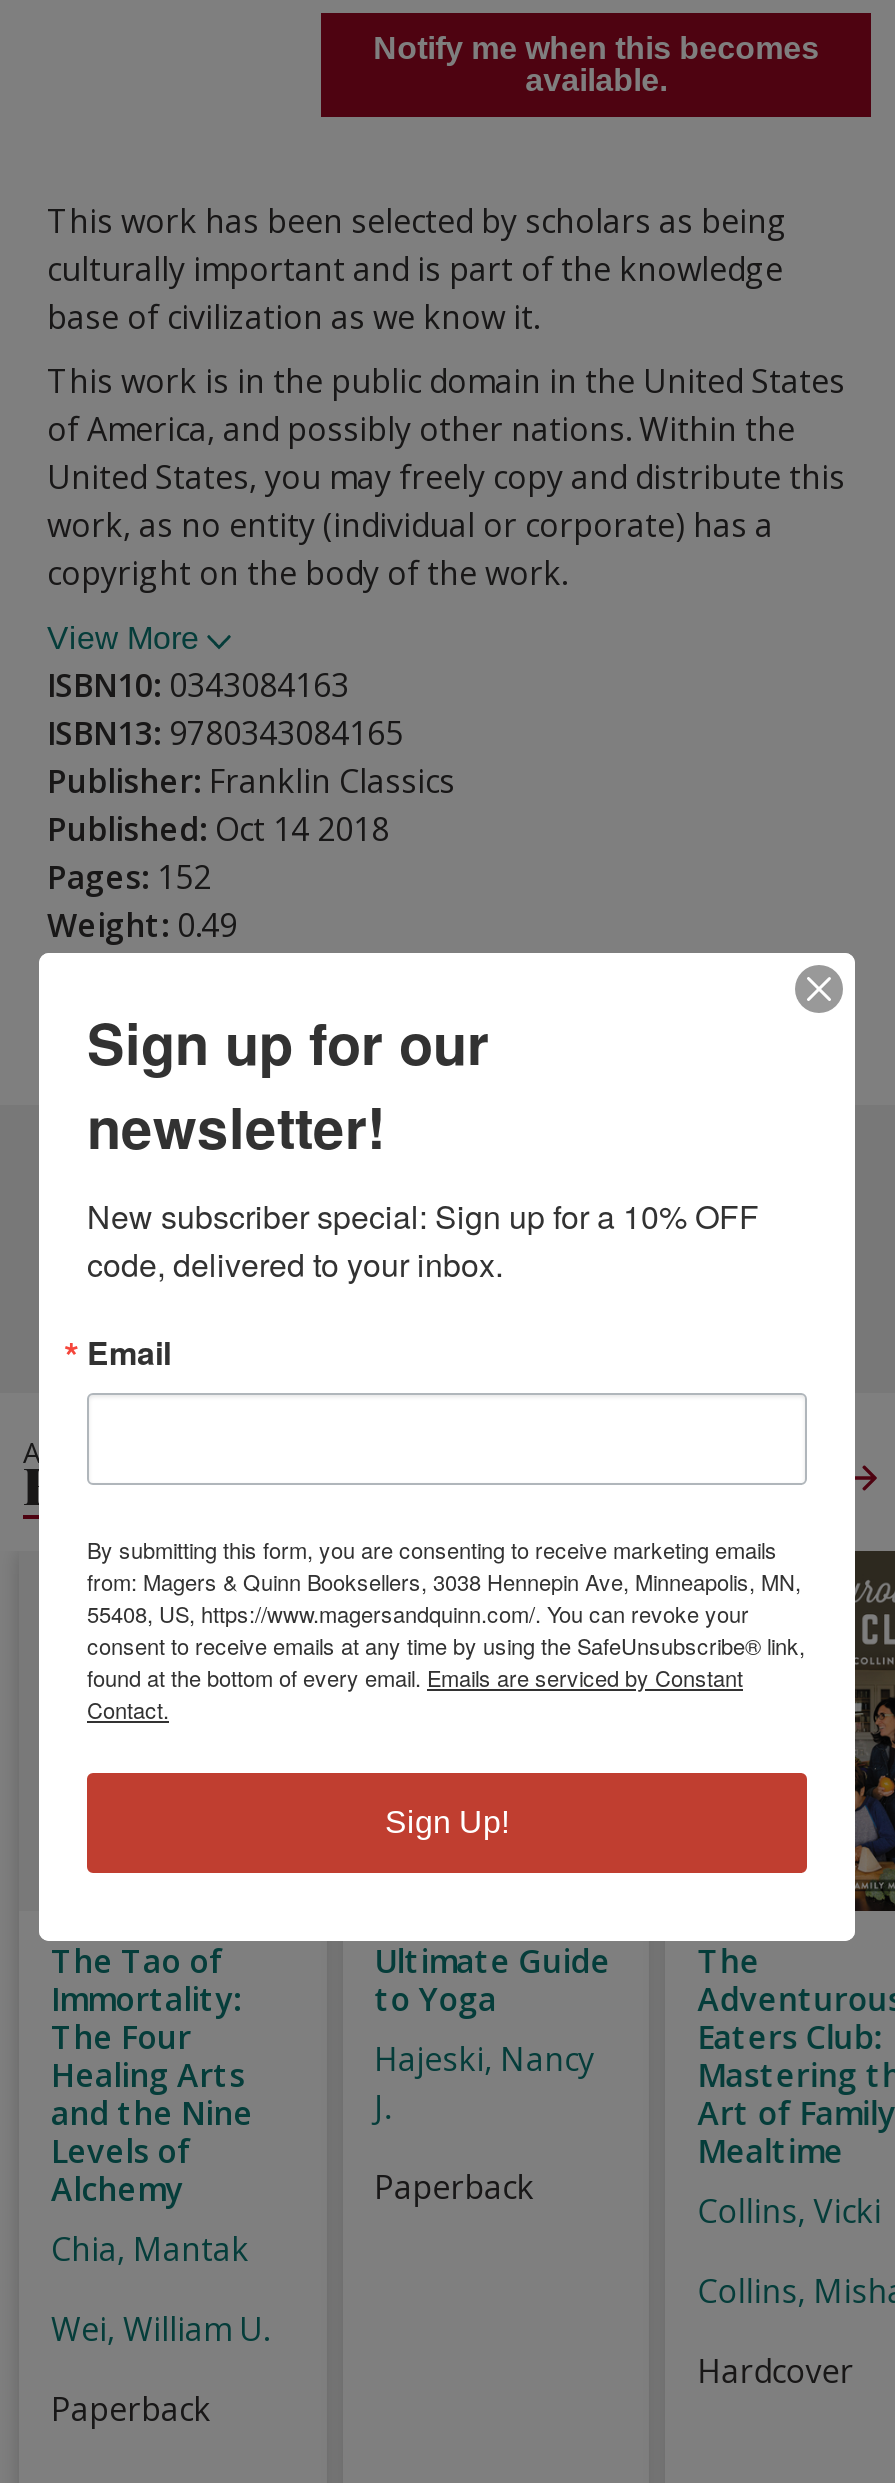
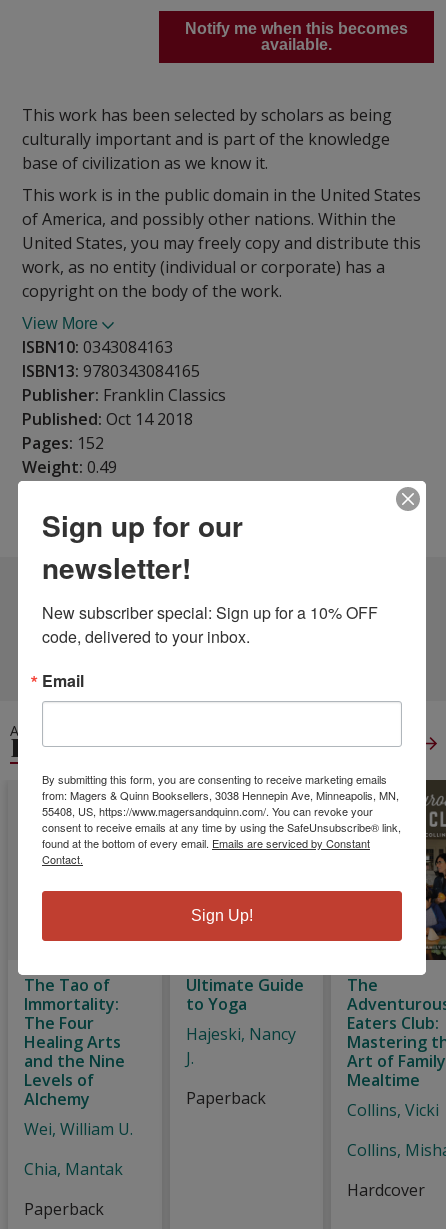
moved down: Chia, Mantak

moved up: Wei, William U.
